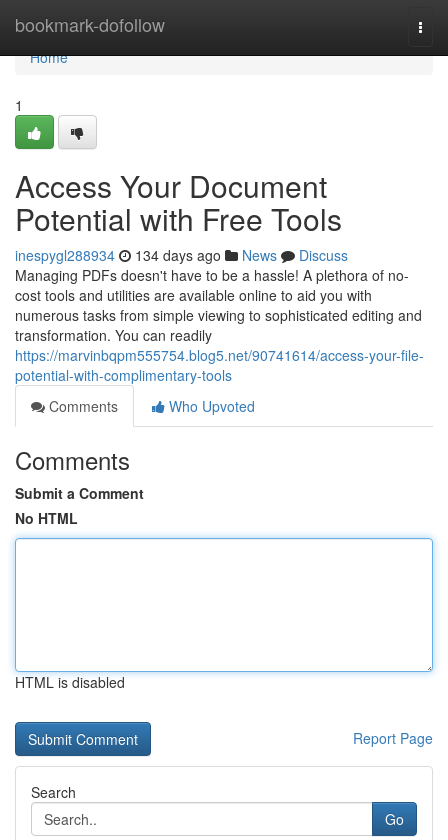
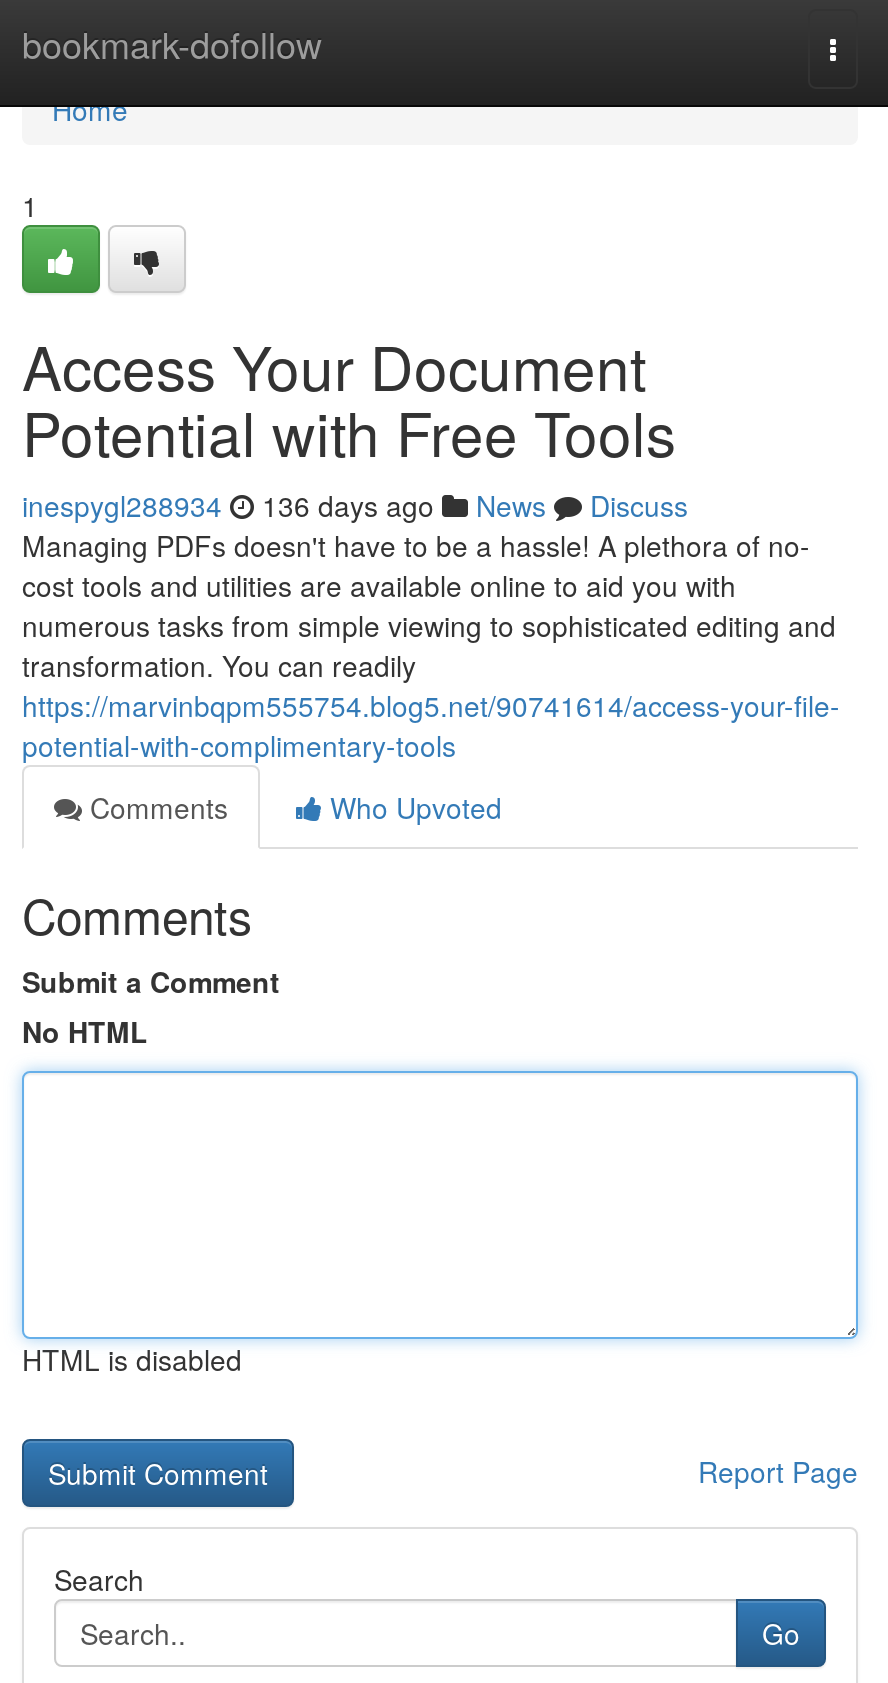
- inespygl288934 134 days ago News Discuss
+ inespygl288934 136 days ago News Discuss
